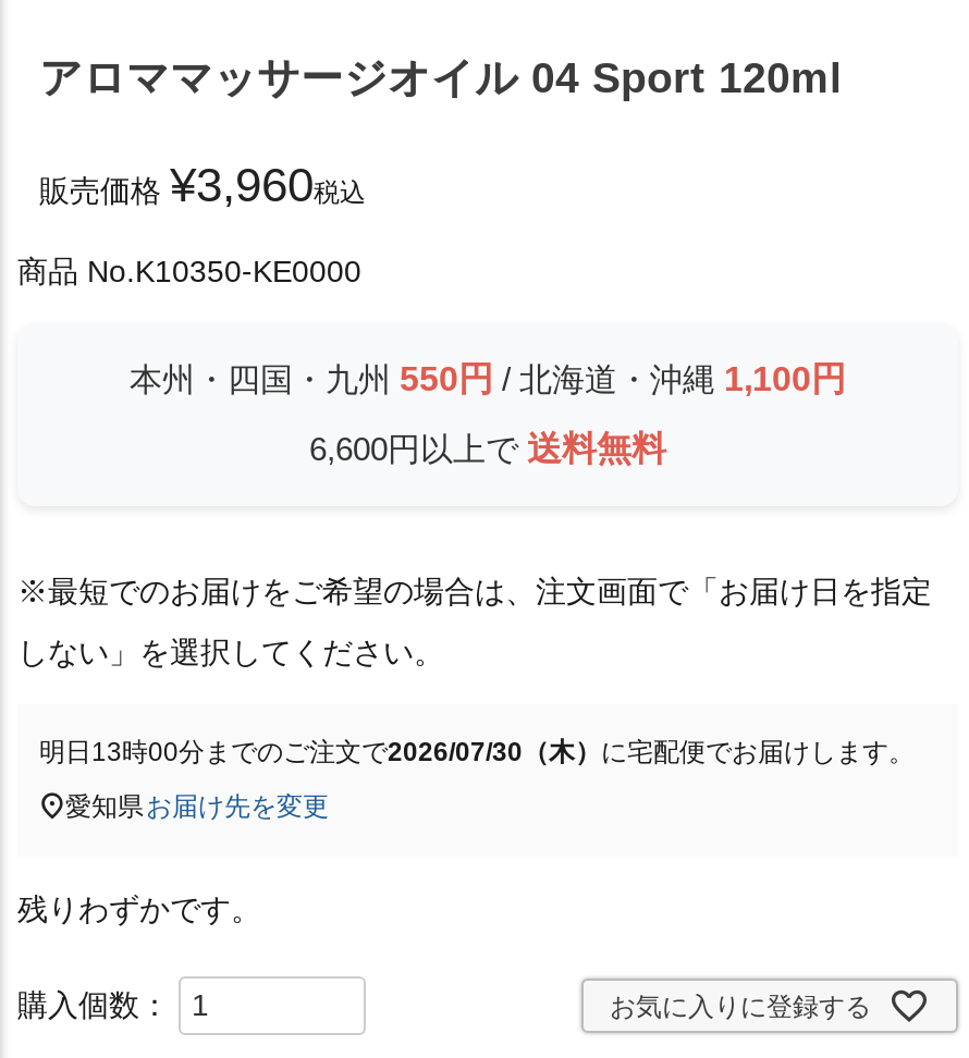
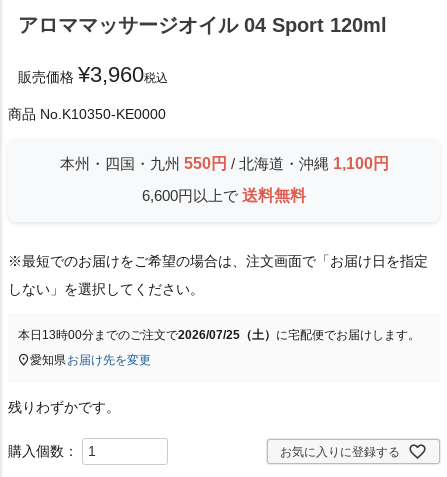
- 明日13時00分までのご注文で2026/07/30（木）に宅配便でお届けします。
+ 本日13時00分までのご注文で2026/07/25（土）に宅配便でお届けします。
